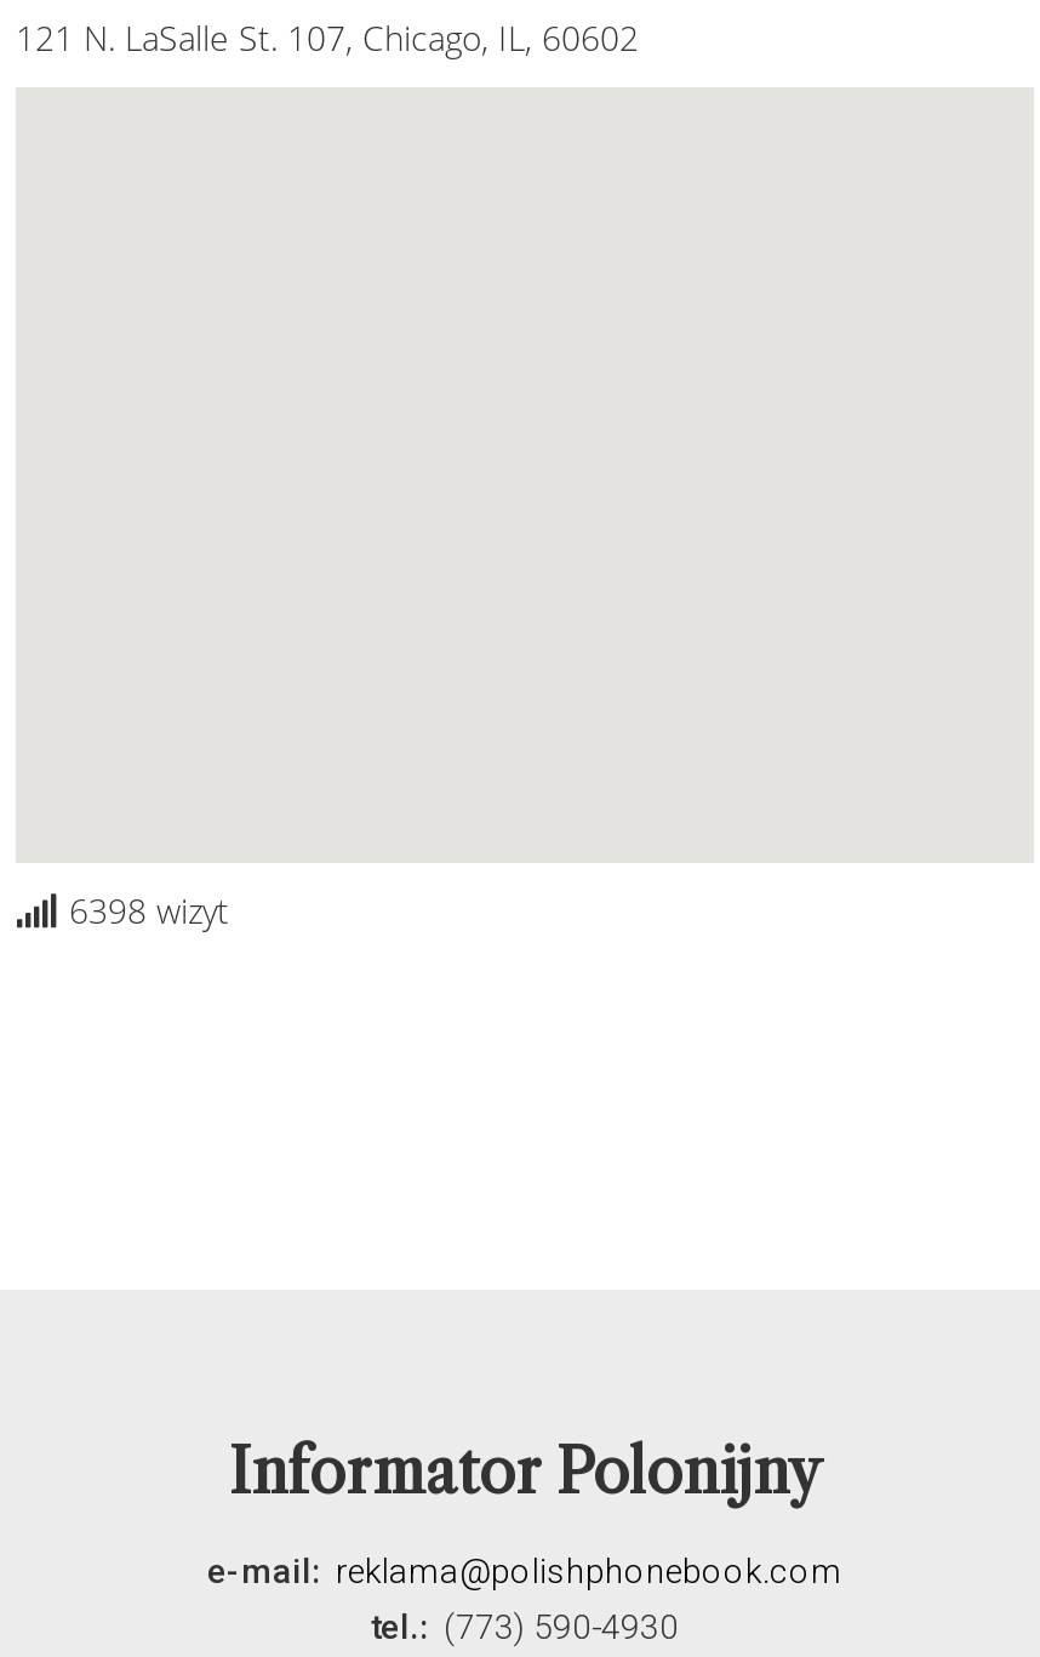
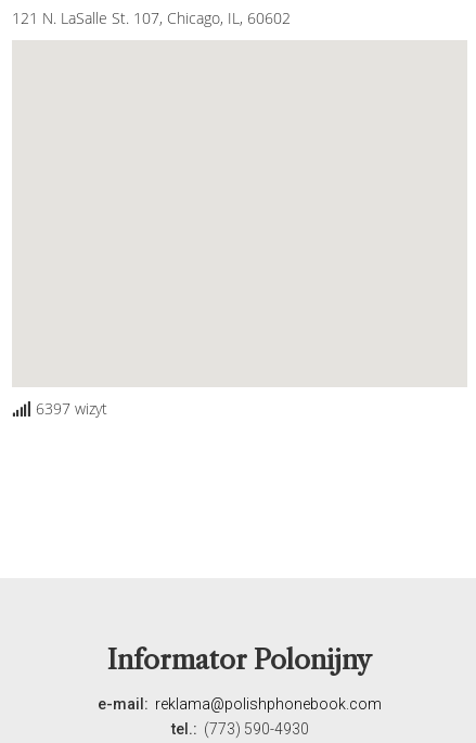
- 6398 wizyt
+ 6397 wizyt
